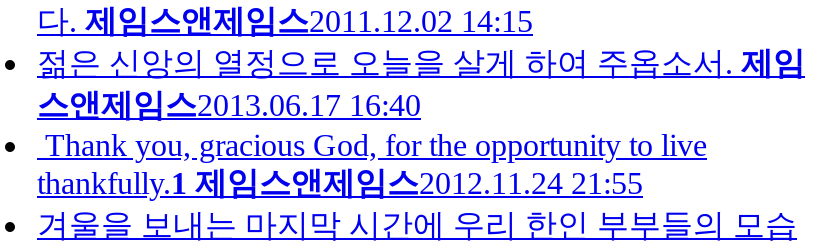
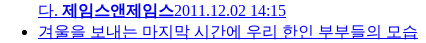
- 젊은 신앙의 열정으로 오늘을 살게 하여 주옵소서. 제임
- 스앤제임스2013.06.17 16:40
- Thank you, gracious God, for the opportunity to live
- thankfully.1 제임스앤제임스2012.11.24 21:55
